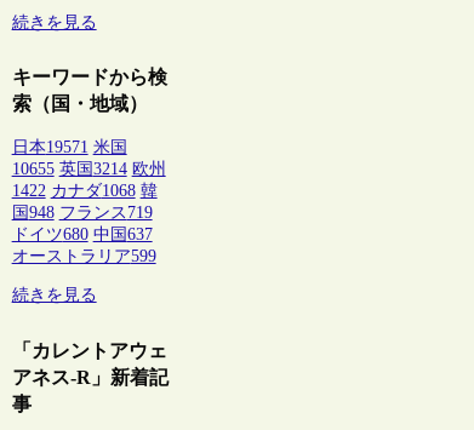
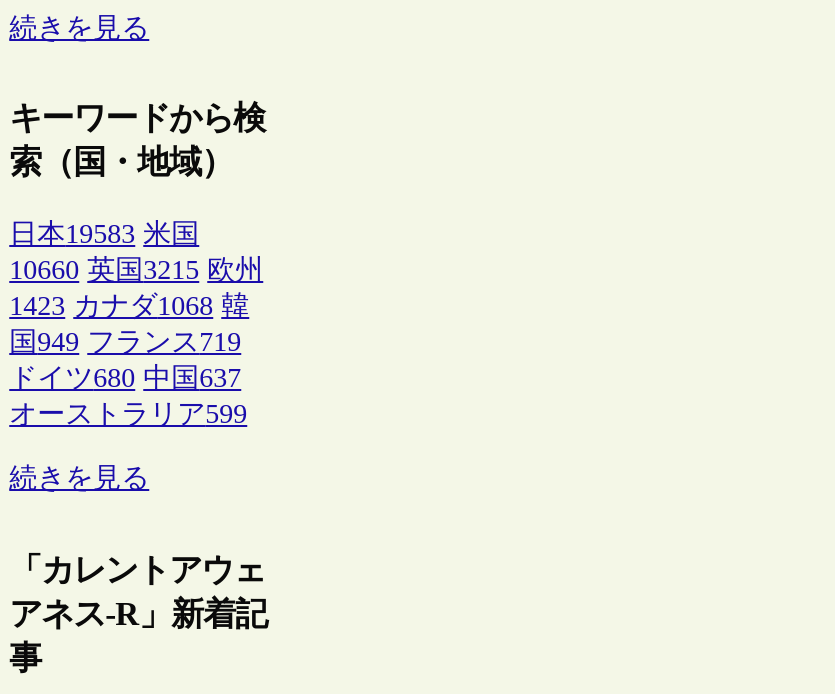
- 日本19571 米国
+ 日本19583 米国

- 10655 英国3214 欧州
+ 10660 英国3215 欧州

- 1422 カナダ1068 韓
+ 1423 カナダ1068 韓

- 国948 フランス719
+ 国949 フランス719
